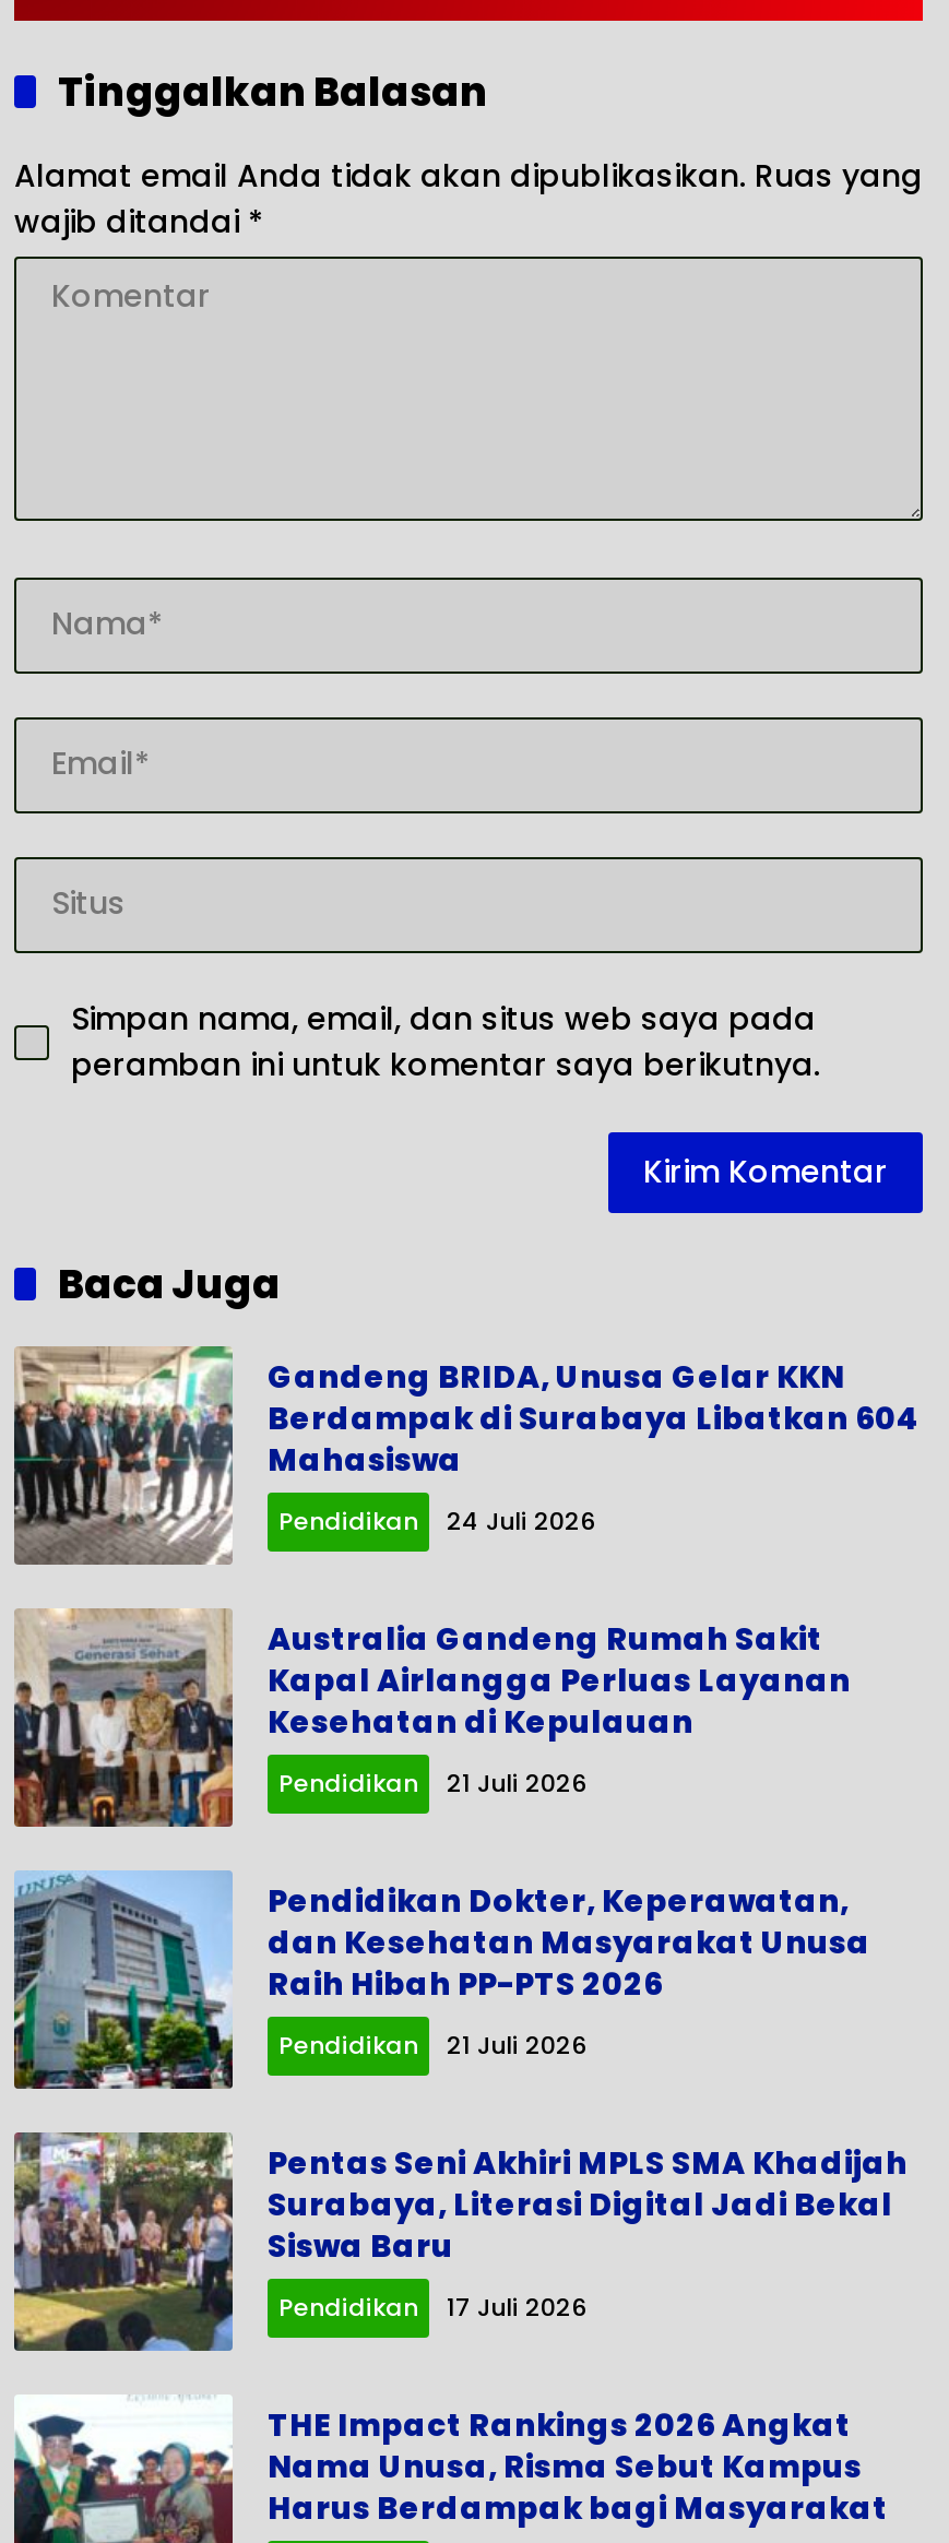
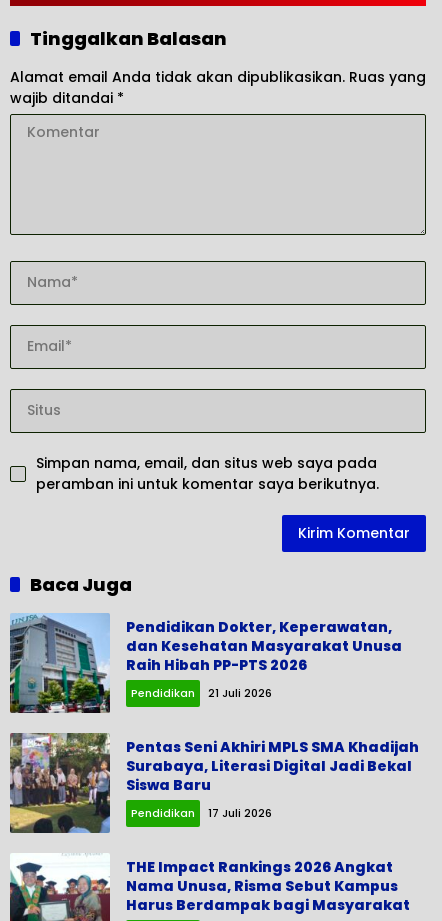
- [image]
- Gandeng BRIDA, Unusa Gelar KKN
- Berdampak di Surabaya Libatkan 604
- Mahasiswa
- Pendidikan
- 24 Juli 2026
- Australia Gandeng Rumah Sakit
- Kapal Airlangga Perluas Layanan
- Kesehatan di Kepulauan
- Pendidikan
- 21 Juli 2026

- [image]
